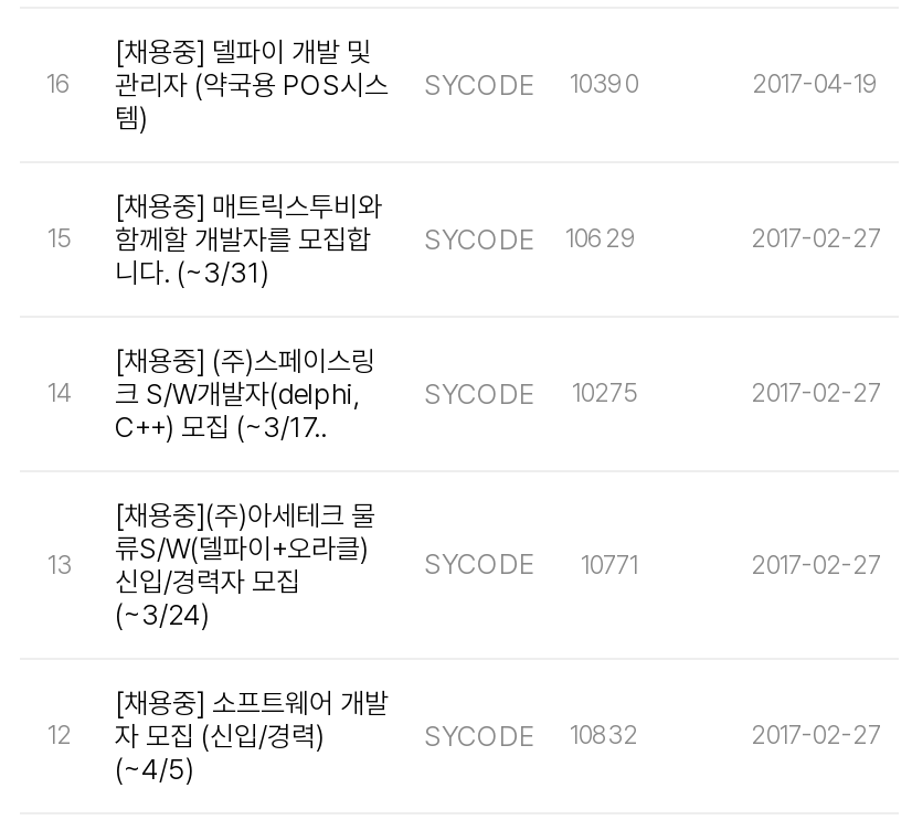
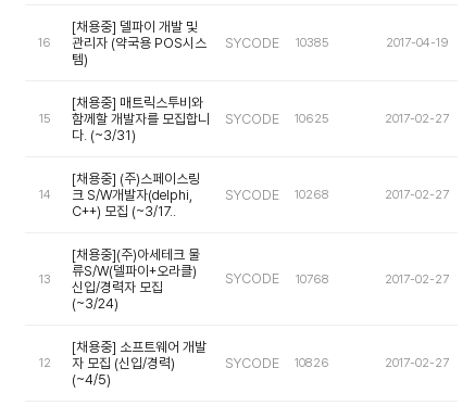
- 10390
+ 10385

- 10629
+ 10625

- 14 크 S/W개발자(delphi, SYCODE 10275
+ 14 크 S/W개발자(delphi, SYCODE 10268

- 10771
+ 10768

- SYCODE 10832
+ SYCODE 10826
